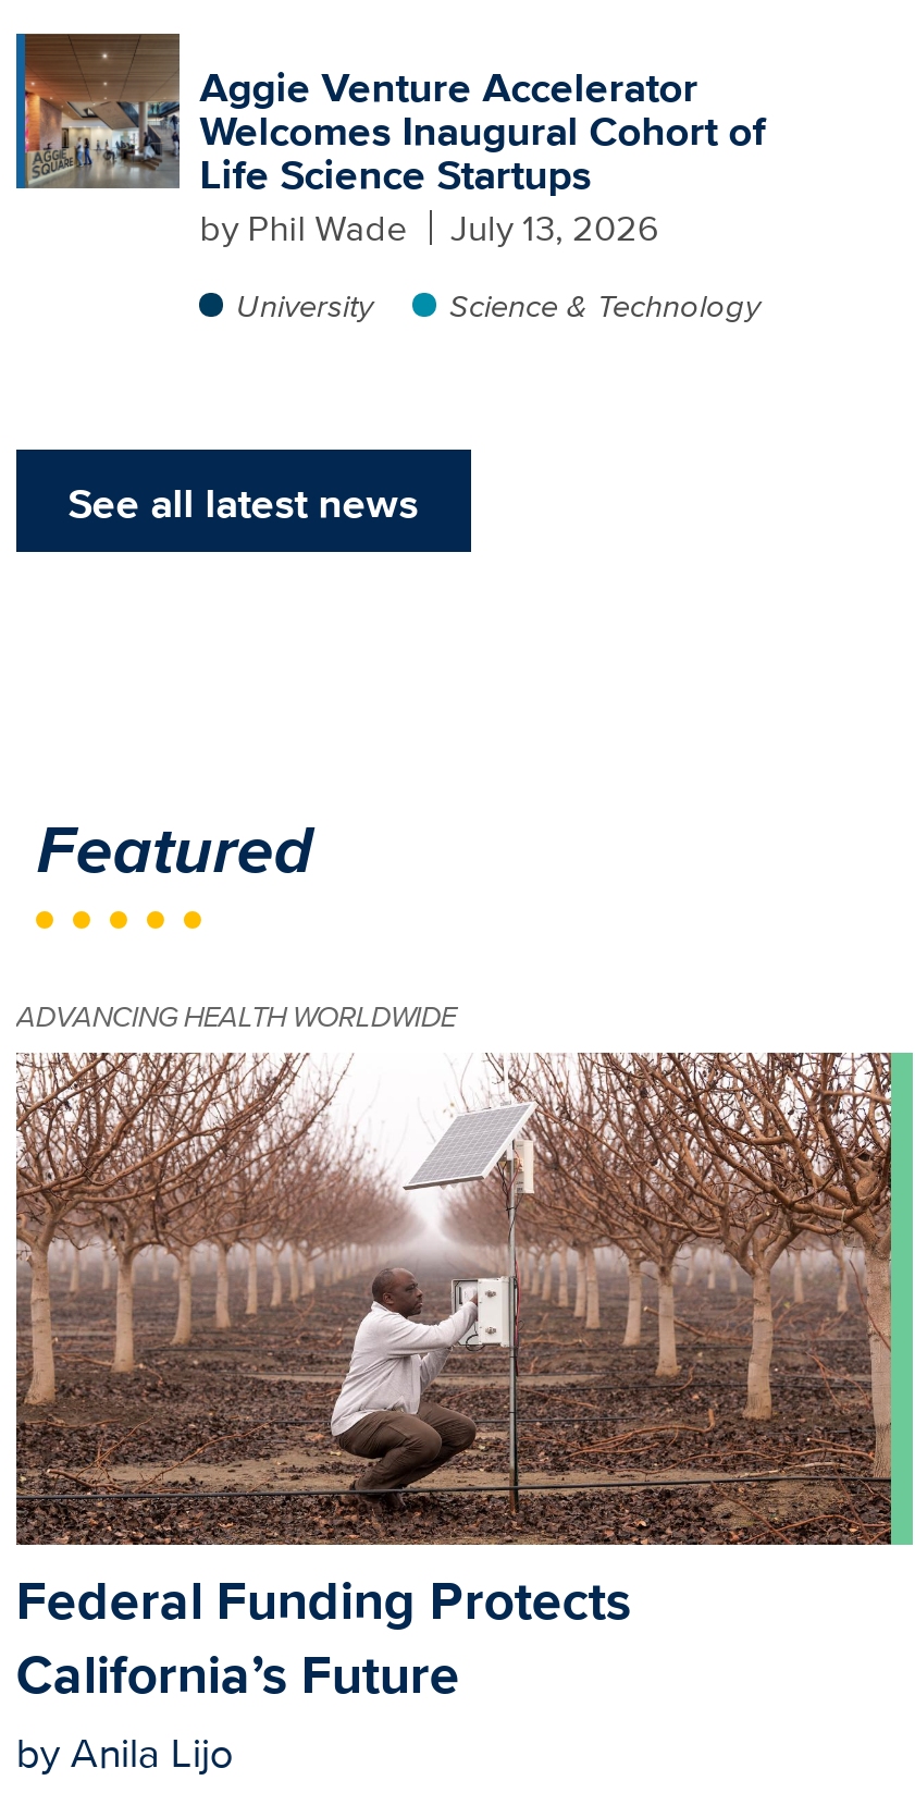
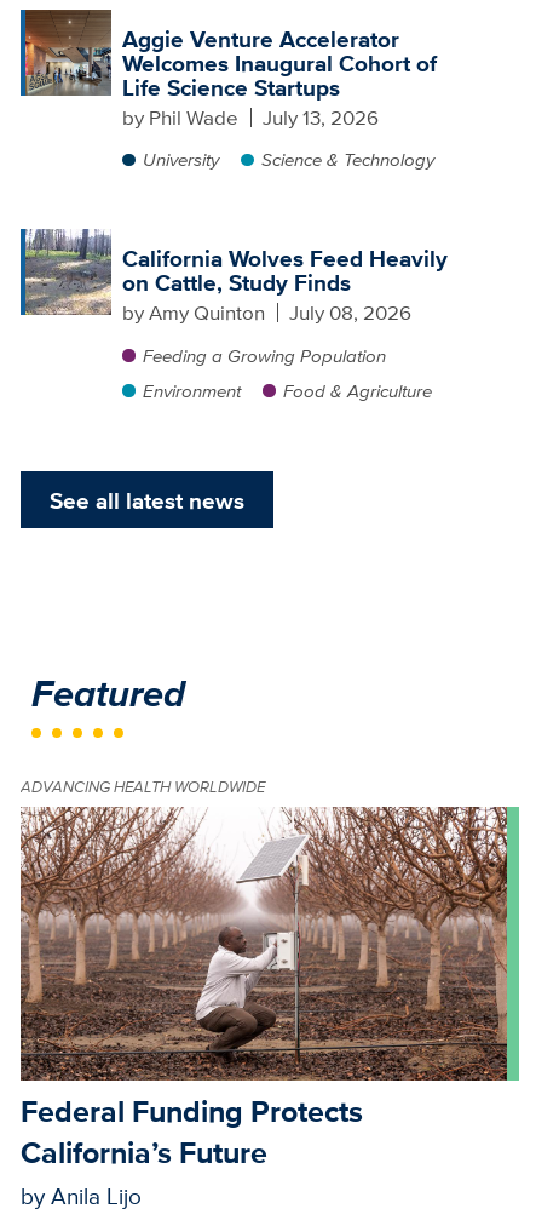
+ [image]
+ California Wolves Feed Heavily
+ on Cattle, Study Finds
+ byAmy Quinton
+ July 08, 2026
+ Feeding a Growing Population
+ Environment
+ Food & Agriculture
